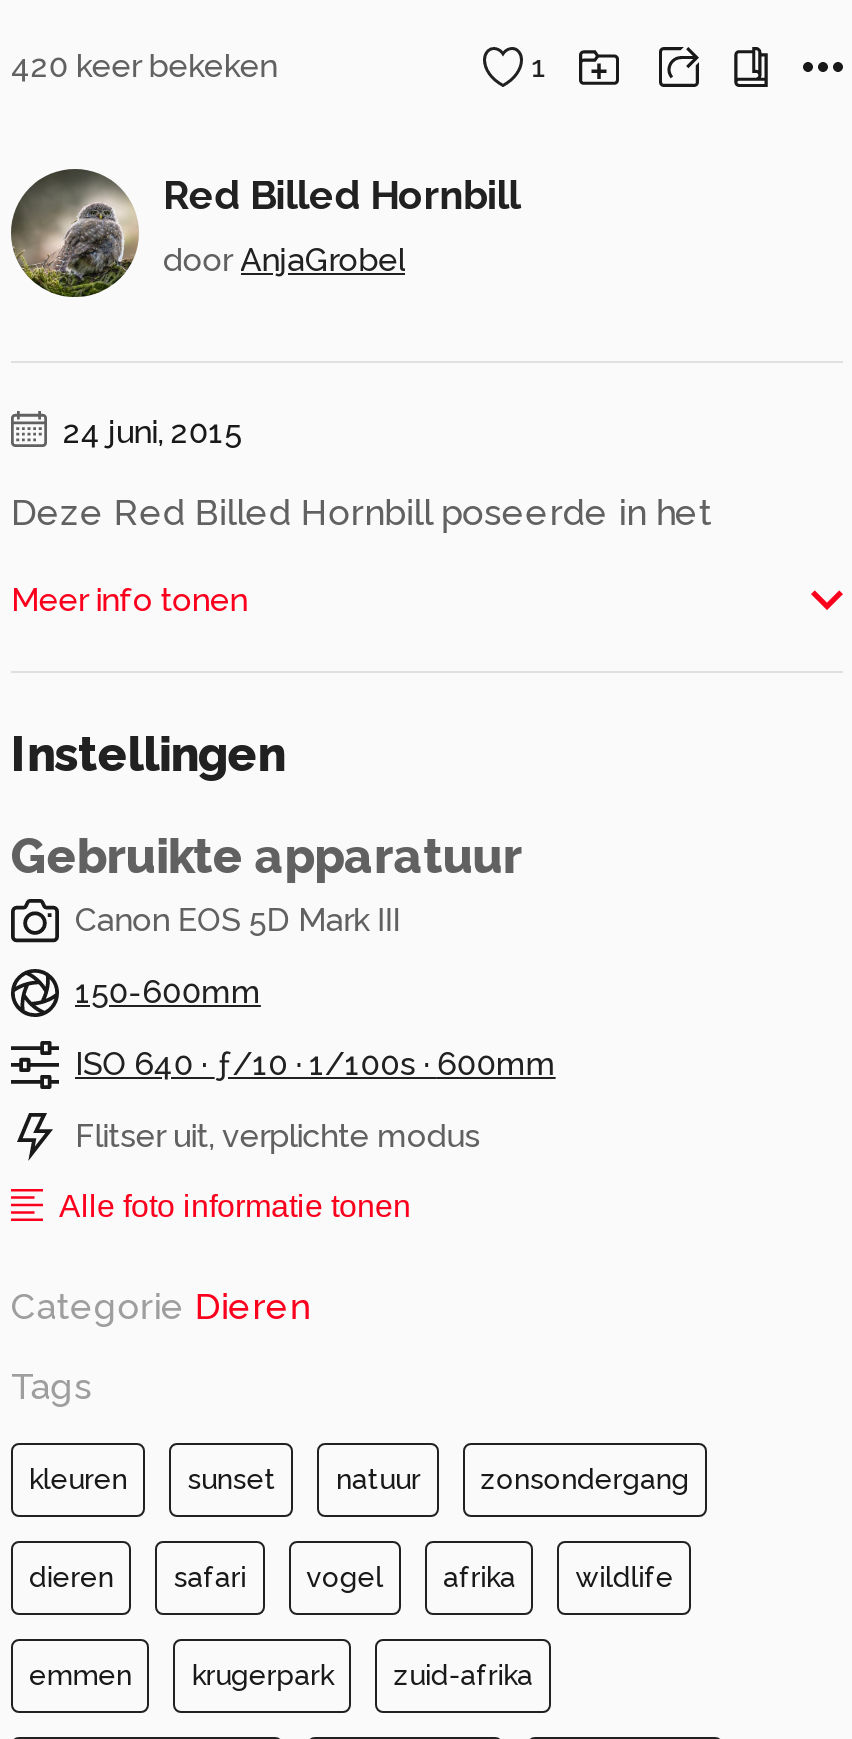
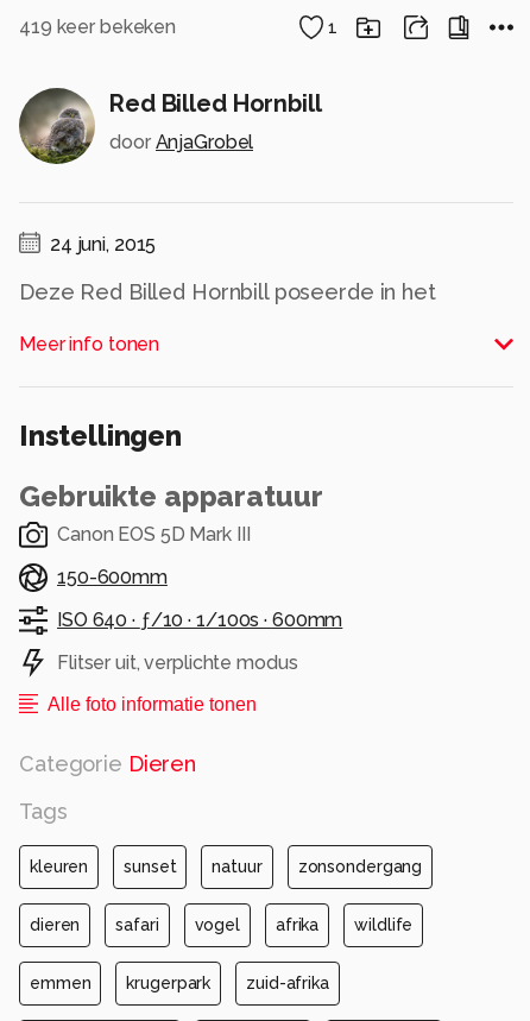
- 420 keer bekeken
+ 419 keer bekeken
